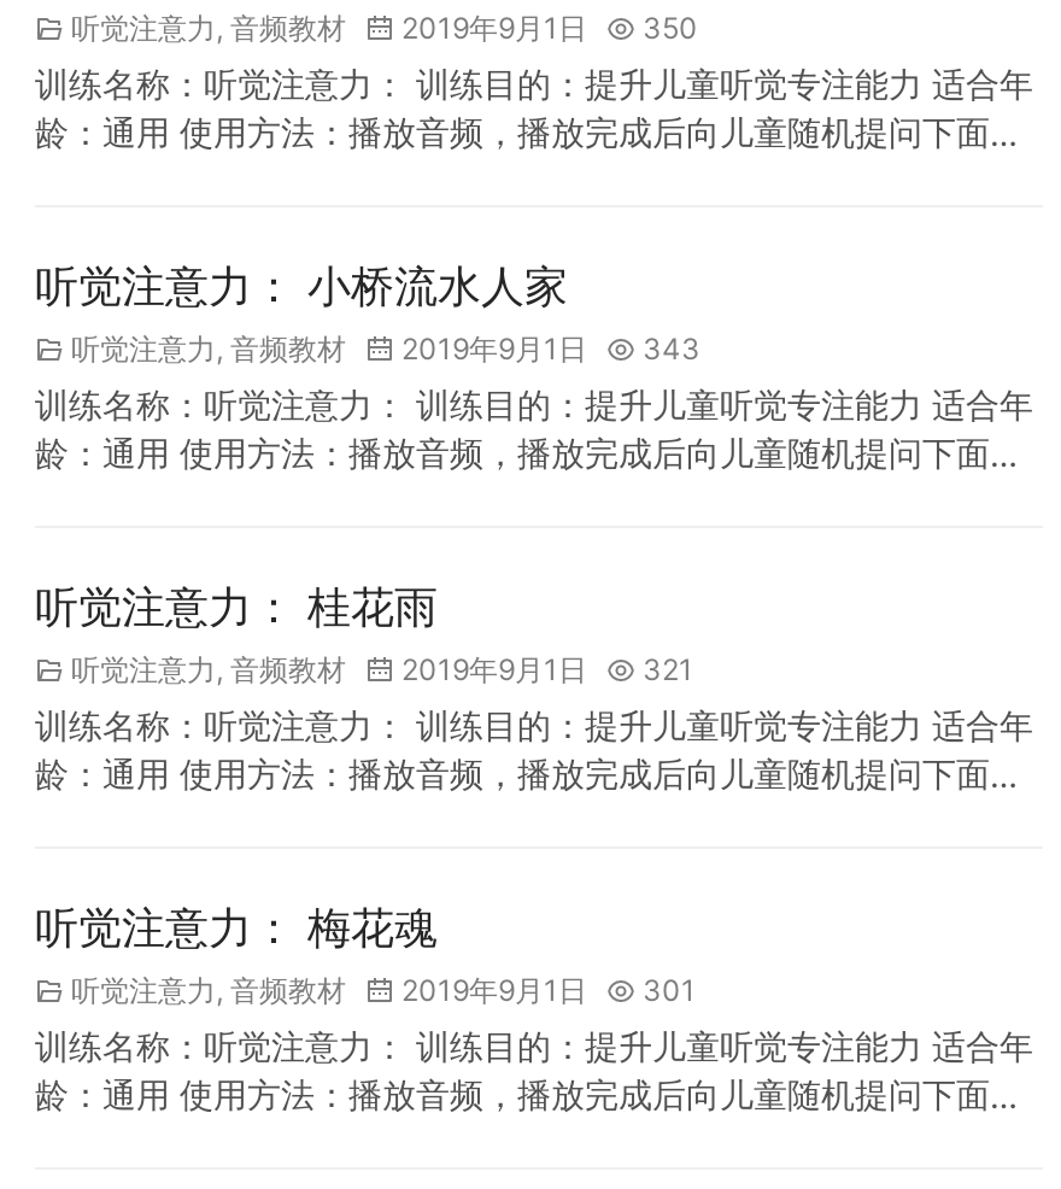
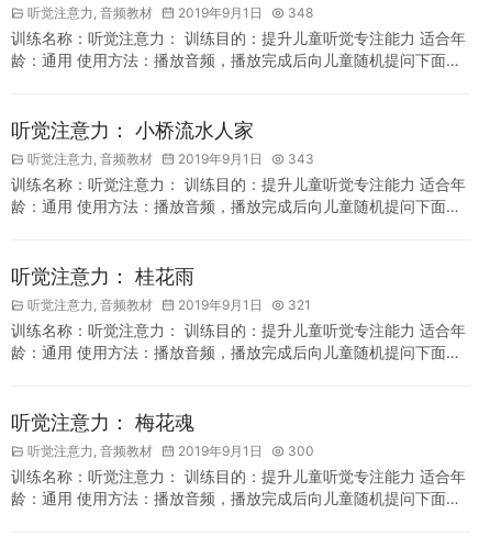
- 听觉注意力,音频教材 2019年9月1日 350
+ 听觉注意力,音频教材 2019年9月1日 348

- 听觉注意力,音频教材 2019年9月1日 301
+ 听觉注意力,音频教材 2019年9月1日 300
